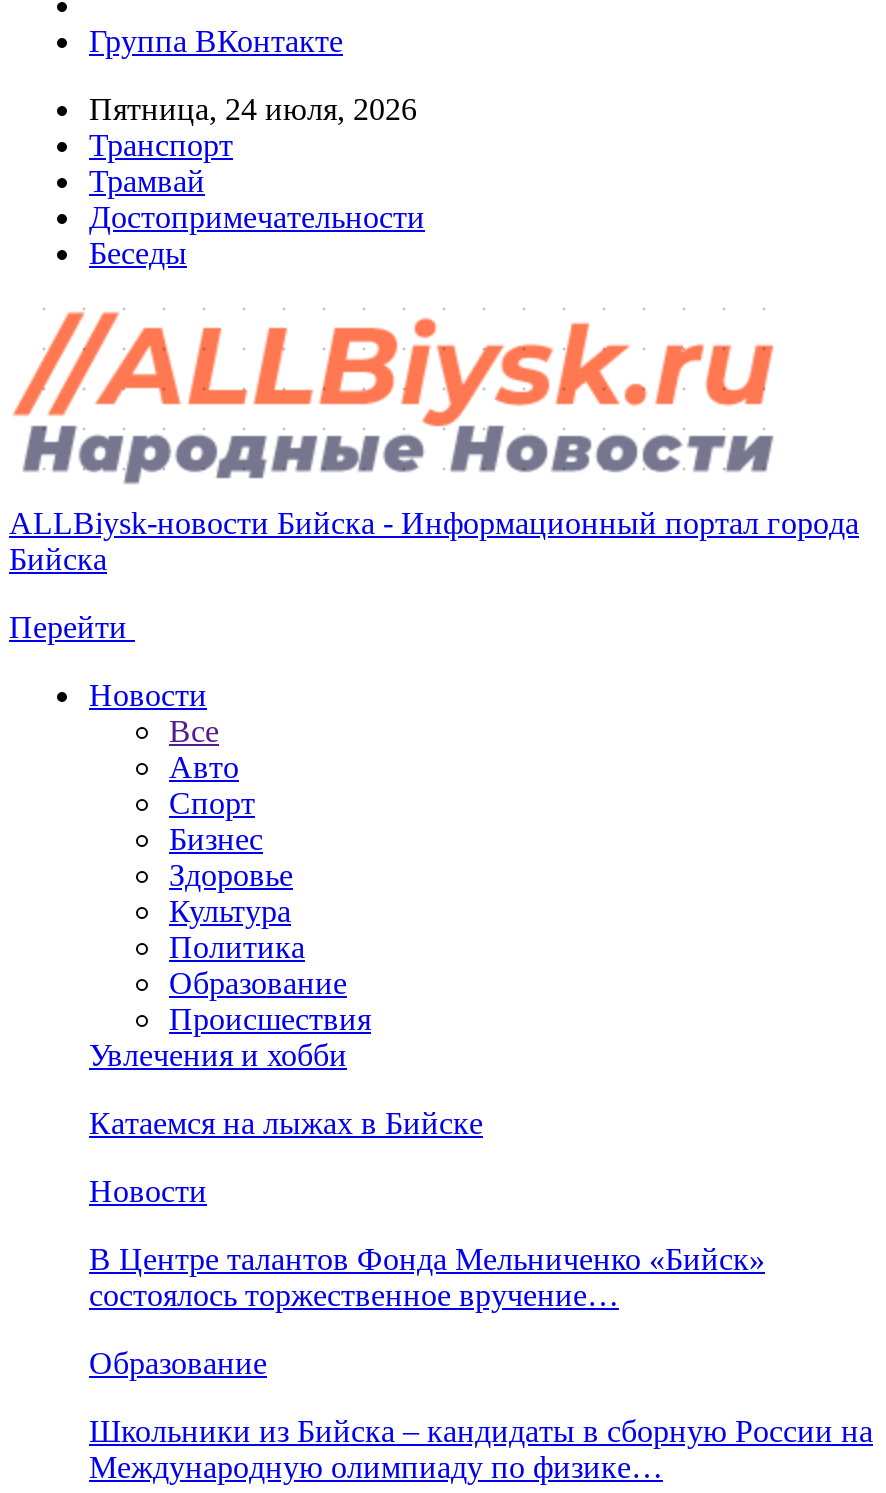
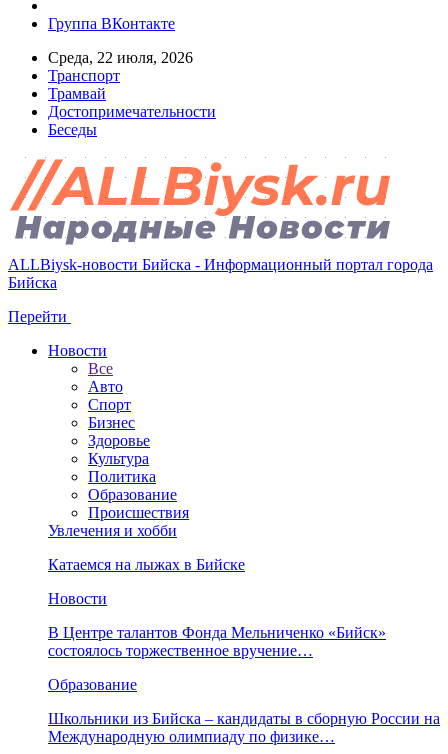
- Пятница, 24 июля, 2026
+ Среда, 22 июля, 2026
